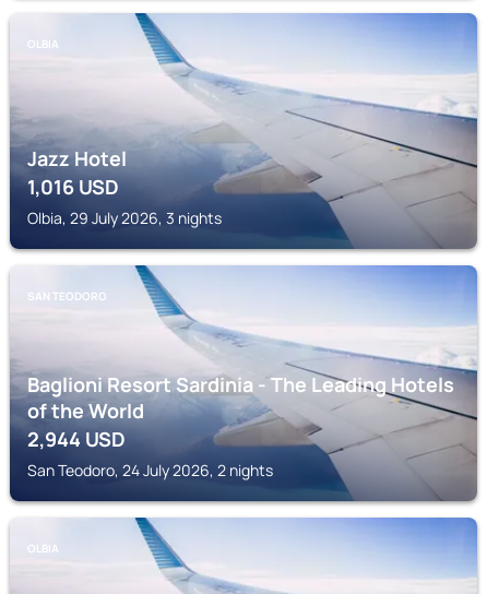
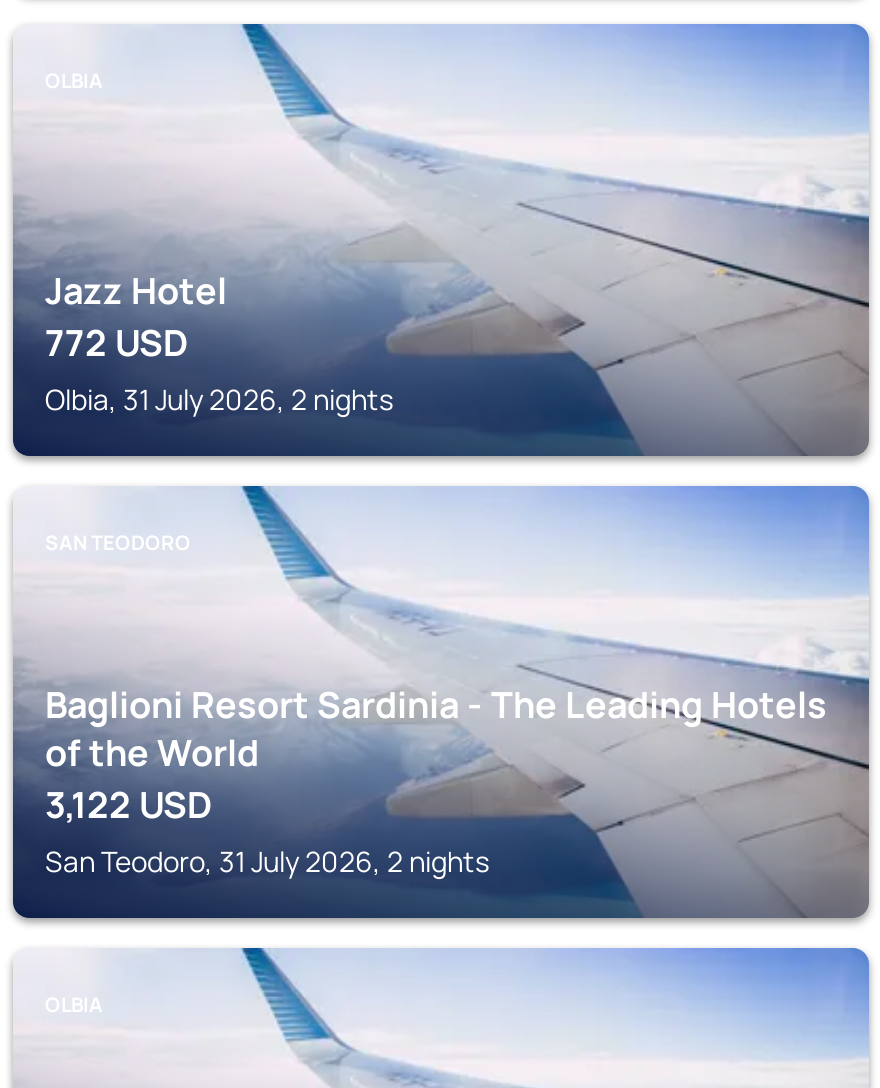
- 1,016 USD
+ 772 USD

- Olbia, 29 July 2026, 3 nights
+ Olbia, 31 July 2026, 2 nights

- 2,944 USD
+ 3,122 USD

- San Teodoro, 24 July 2026, 2 nights
+ San Teodoro, 31 July 2026, 2 nights
